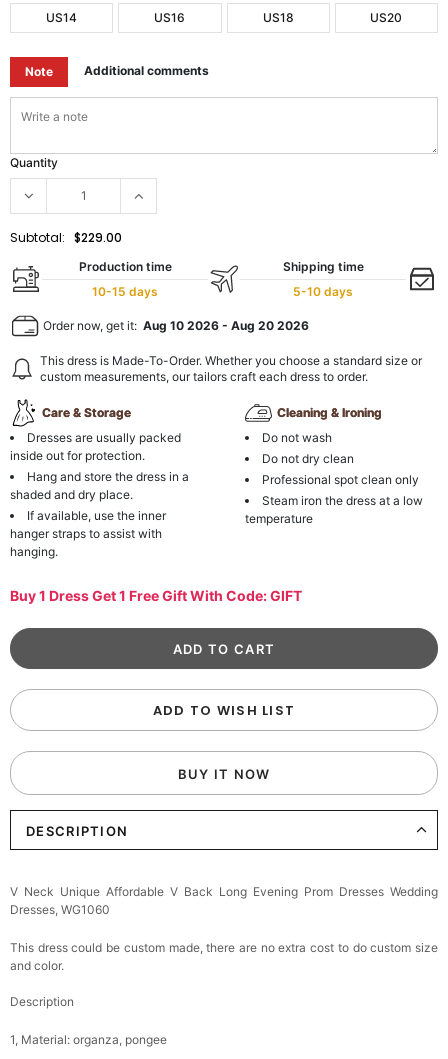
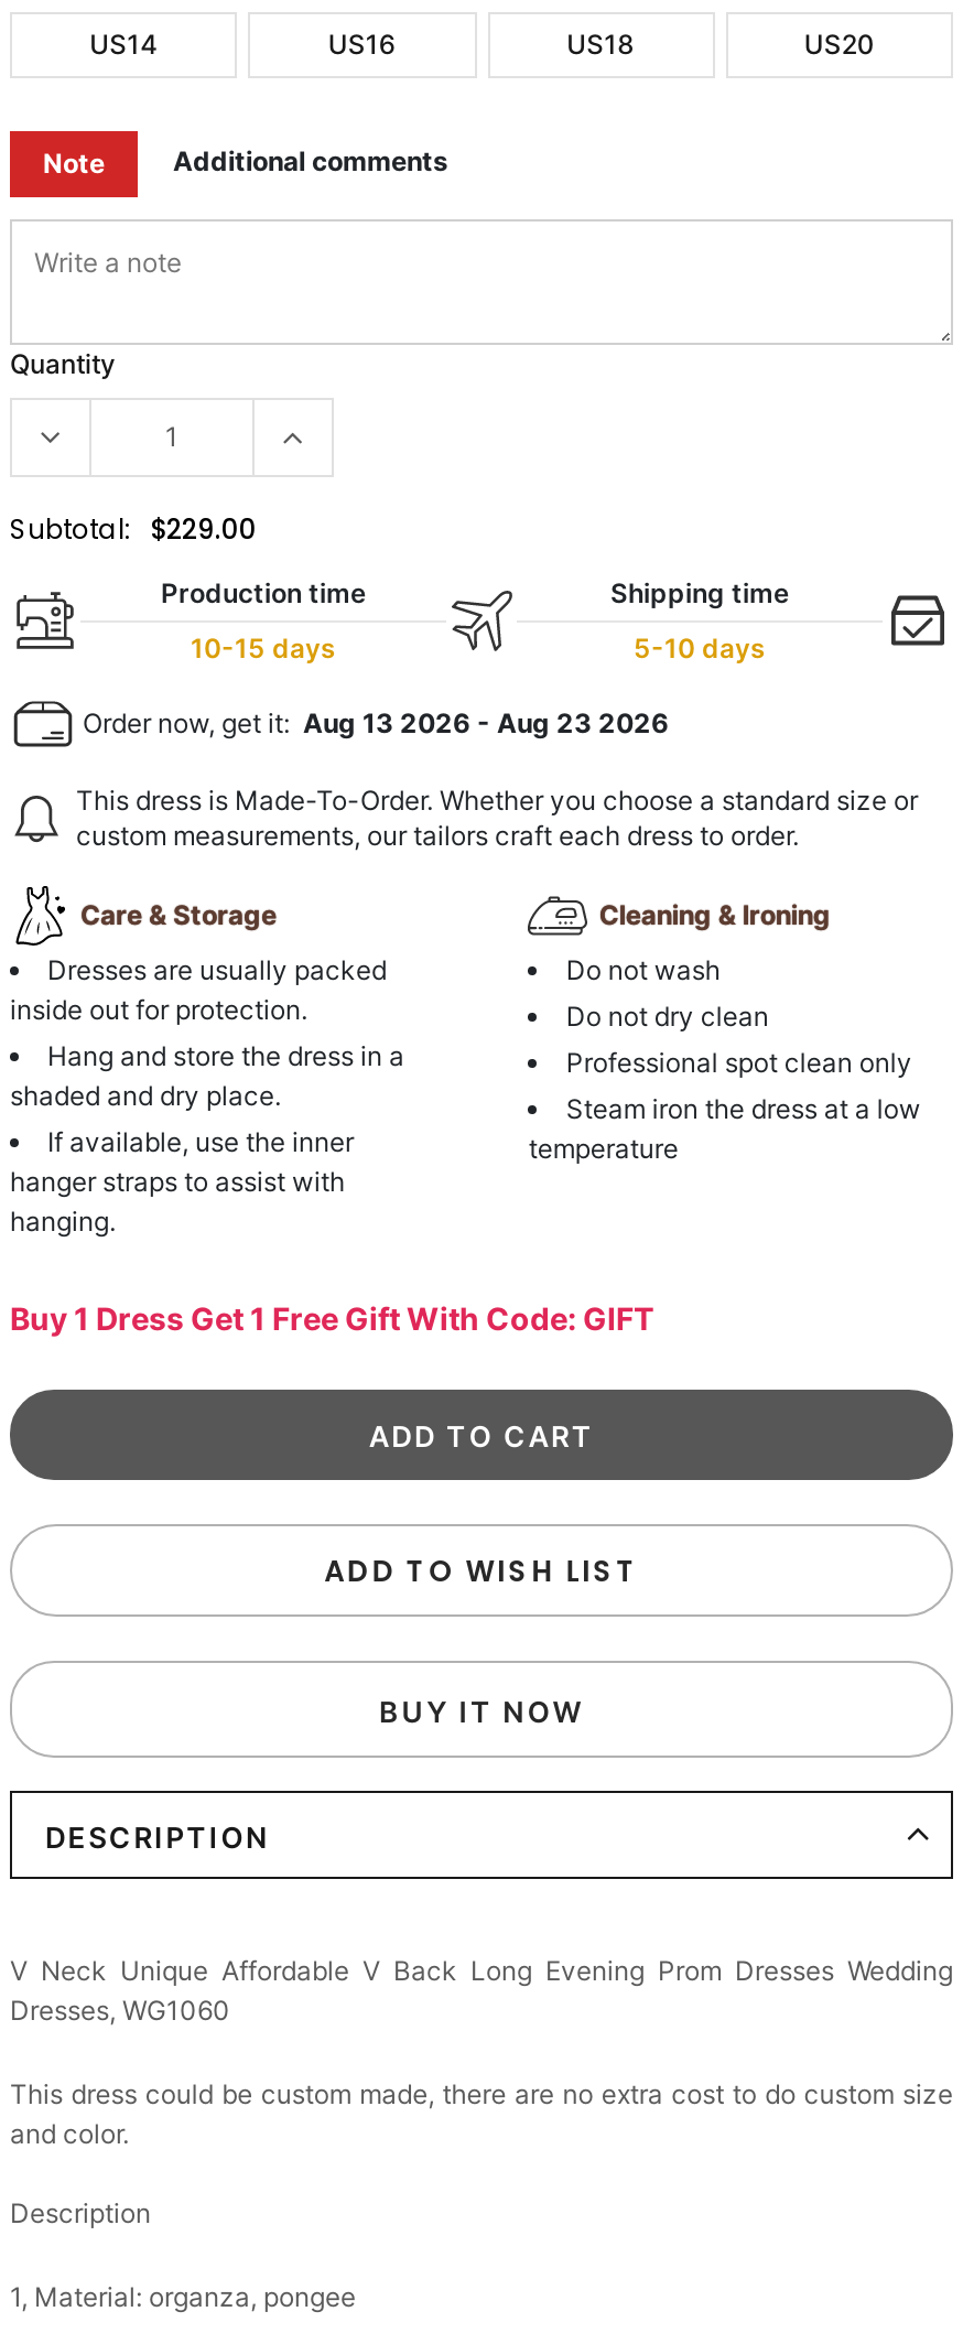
- Order now, get it: Aug 10 2026 - Aug 20 2026
+ Order now, get it: Aug 13 2026 - Aug 23 2026
